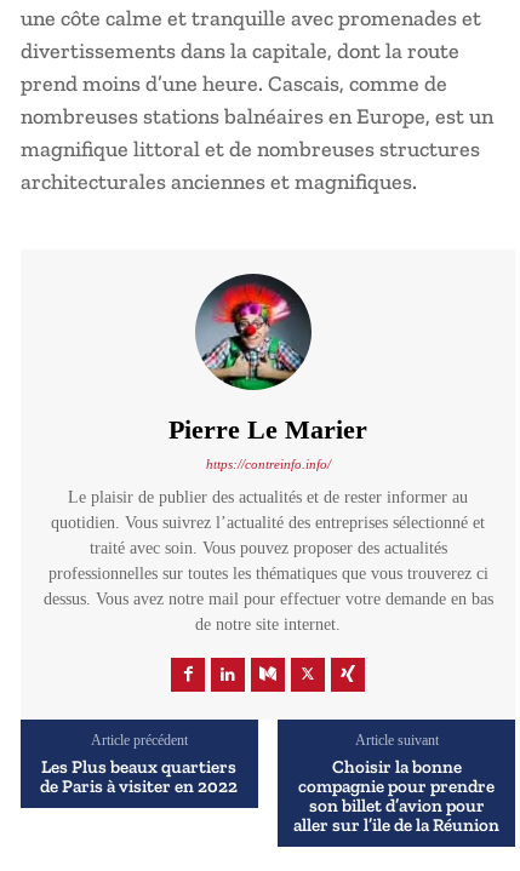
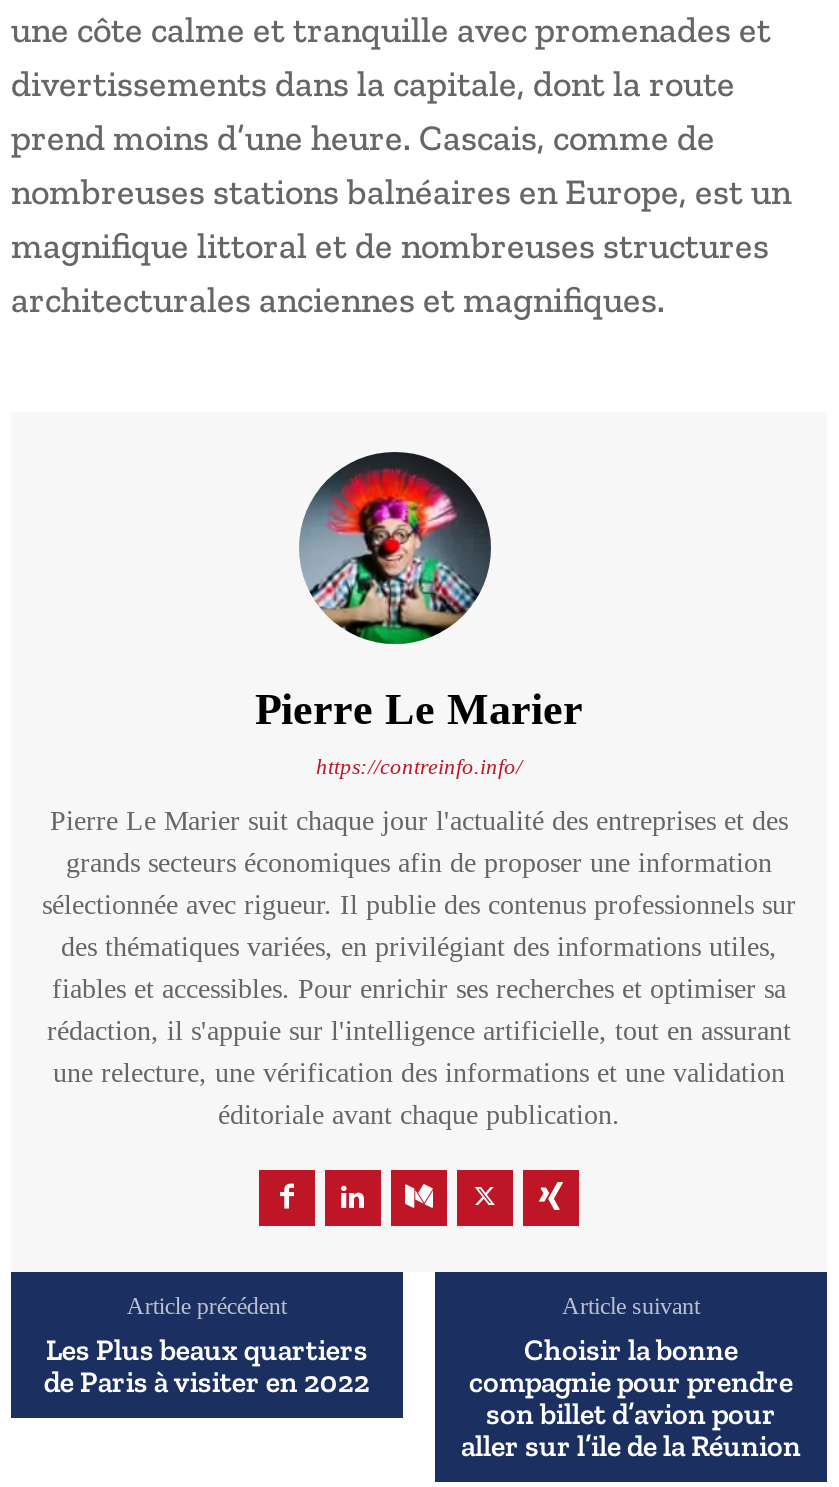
- Le plaisir de publier des actualités et de rester informer au
- quotidien. Vous suivrez l’actualité des entreprises sélectionné et
- traité avec soin. Vous pouvez proposer des actualités
- professionnelles sur toutes les thématiques que vous trouverez ci
- dessus. Vous avez notre mail pour effectuer votre demande en bas
- de notre site internet.
+ Pierre Le Marier suit chaque jour l'actualité des entreprises et des
+ grands secteurs économiques afin de proposer une information
+ sélectionnée avec rigueur. Il publie des contenus professionnels sur
+ des thématiques variées, en privilégiant des informations utiles,
+ fiables et accessibles. Pour enrichir ses recherches et optimiser sa
+ rédaction, il s'appuie sur l'intelligence artificielle, tout en assurant
+ une relecture, une vérification des informations et une validation
+ éditoriale avant chaque publication.
